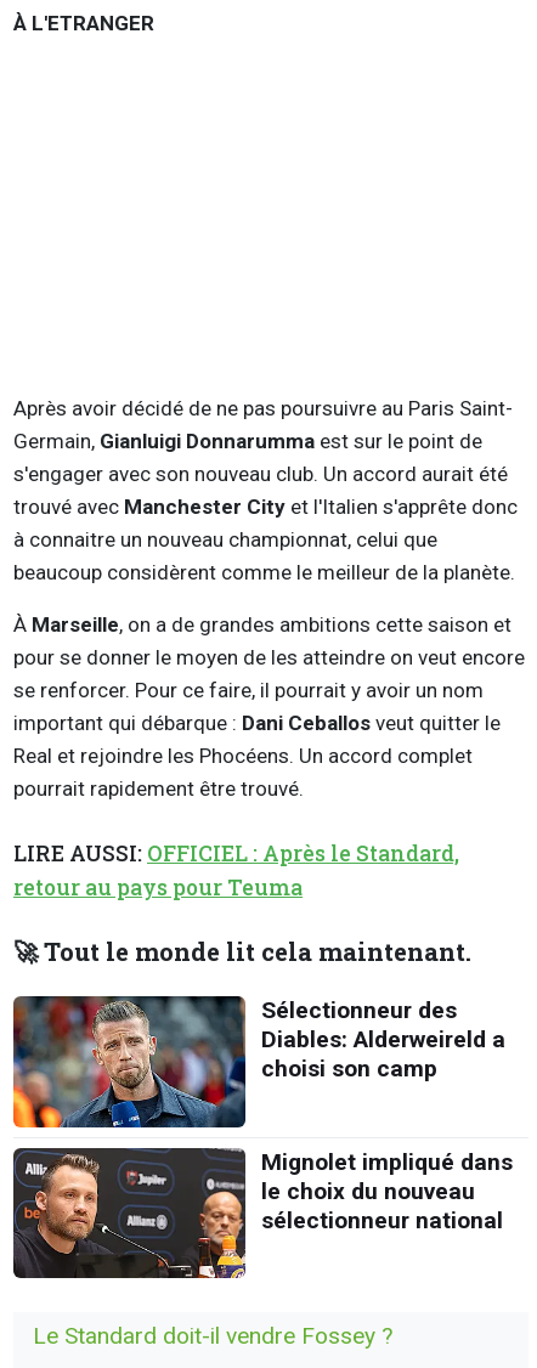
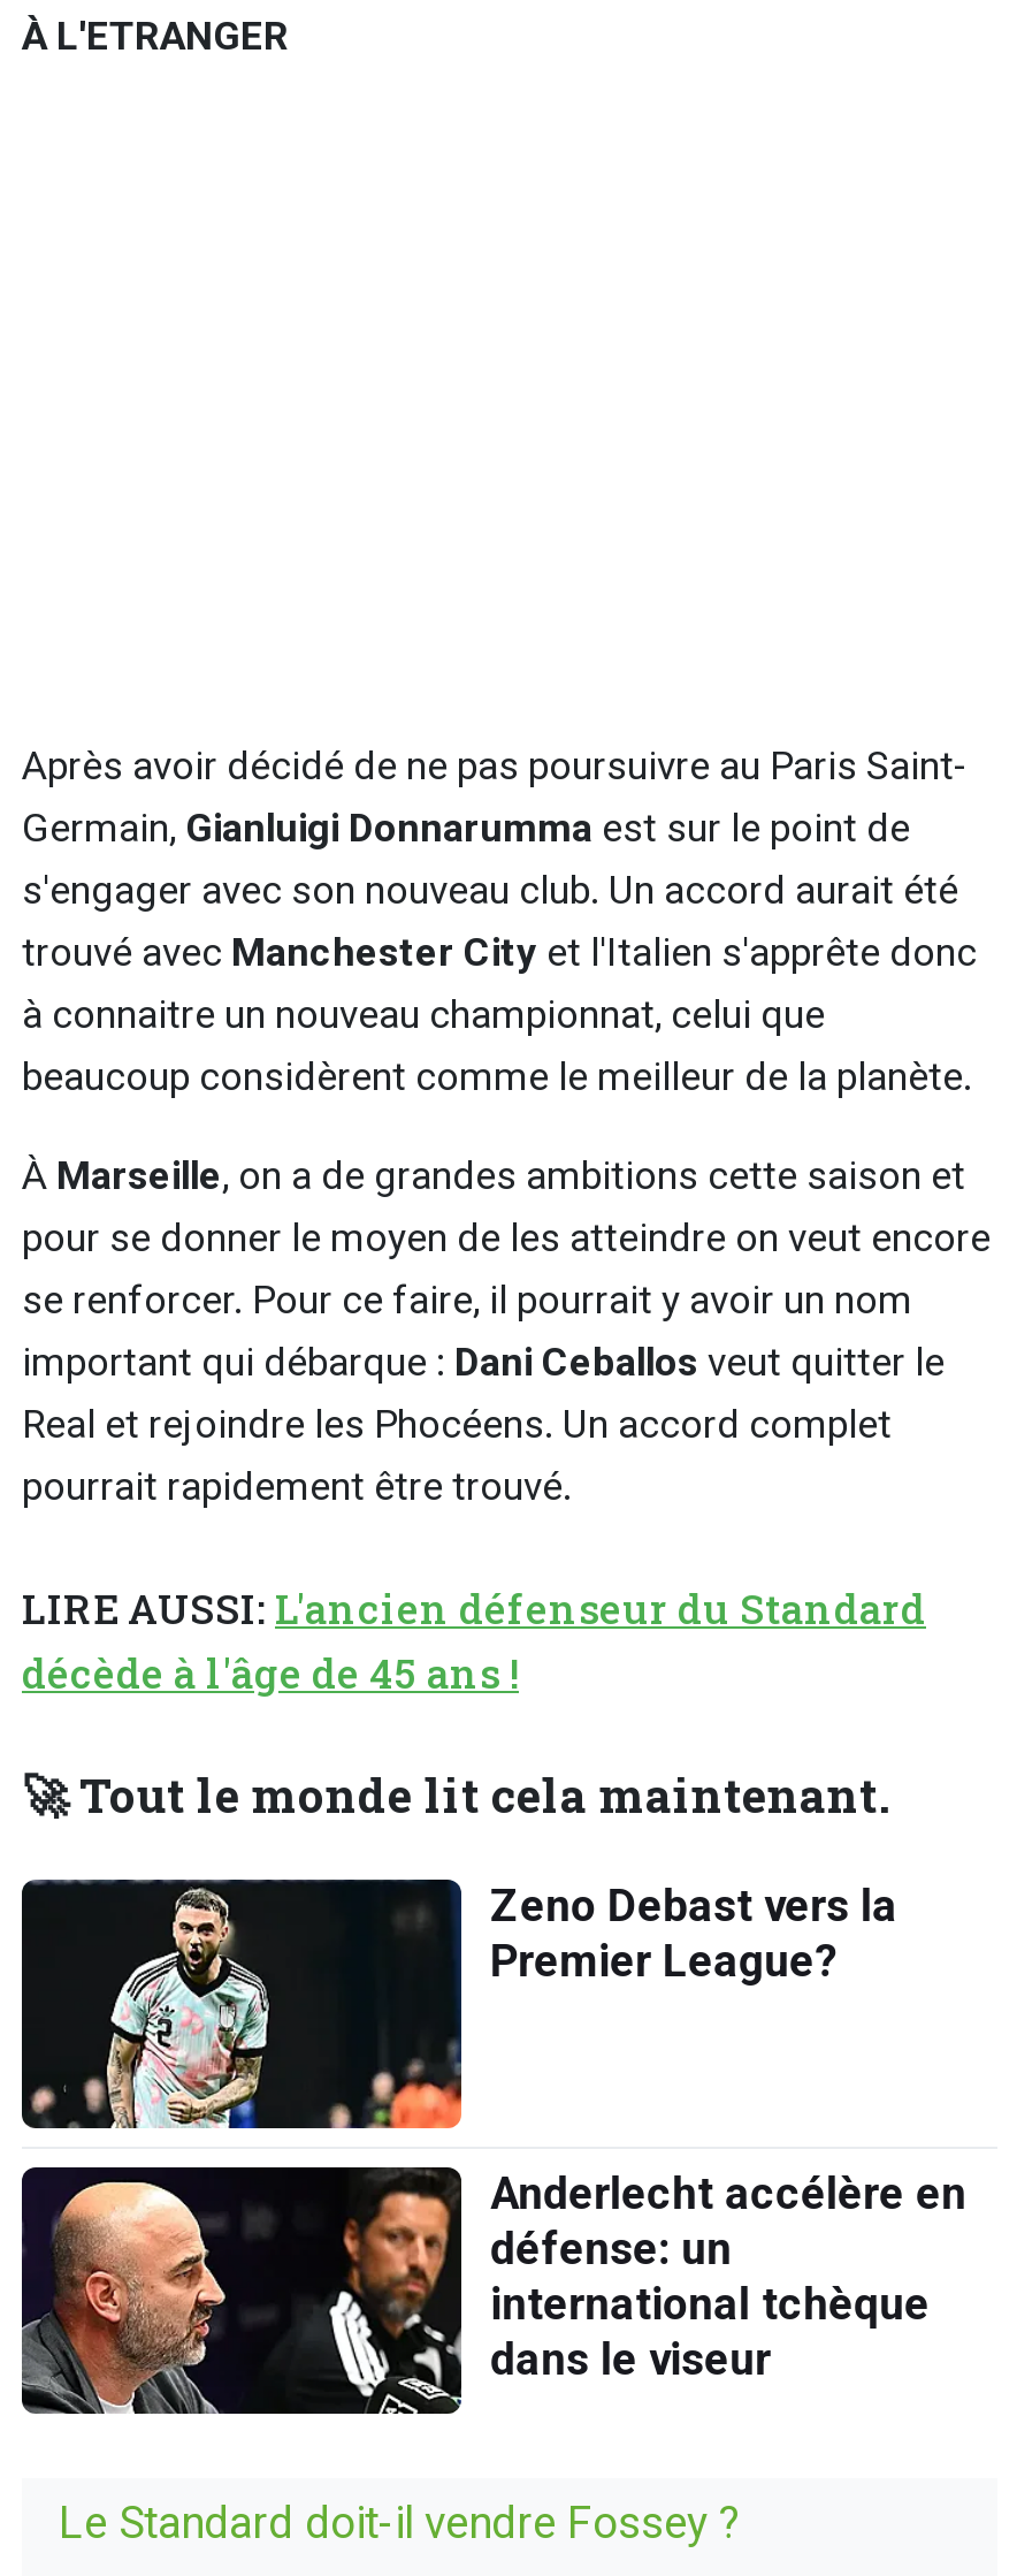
- LIRE AUSSI: OFFICIEL : Après le Standard,
- retour au pays pour Teuma
+ LIRE AUSSI: L'ancien défenseur du Standard
+ décède à l'âge de 45 ans !

- [image]
- Sélectionneur des
- Diables: Alderweireld a
- choisi son camp
+ [image]
+ Zeno Debast vers la
+ Premier League?

- [image]
- Mignolet impliqué dans
- le choix du nouveau
- sélectionneur national
+ [image]
+ Anderlecht accélère en
+ défense: un
+ international tchèque
+ dans le viseur
